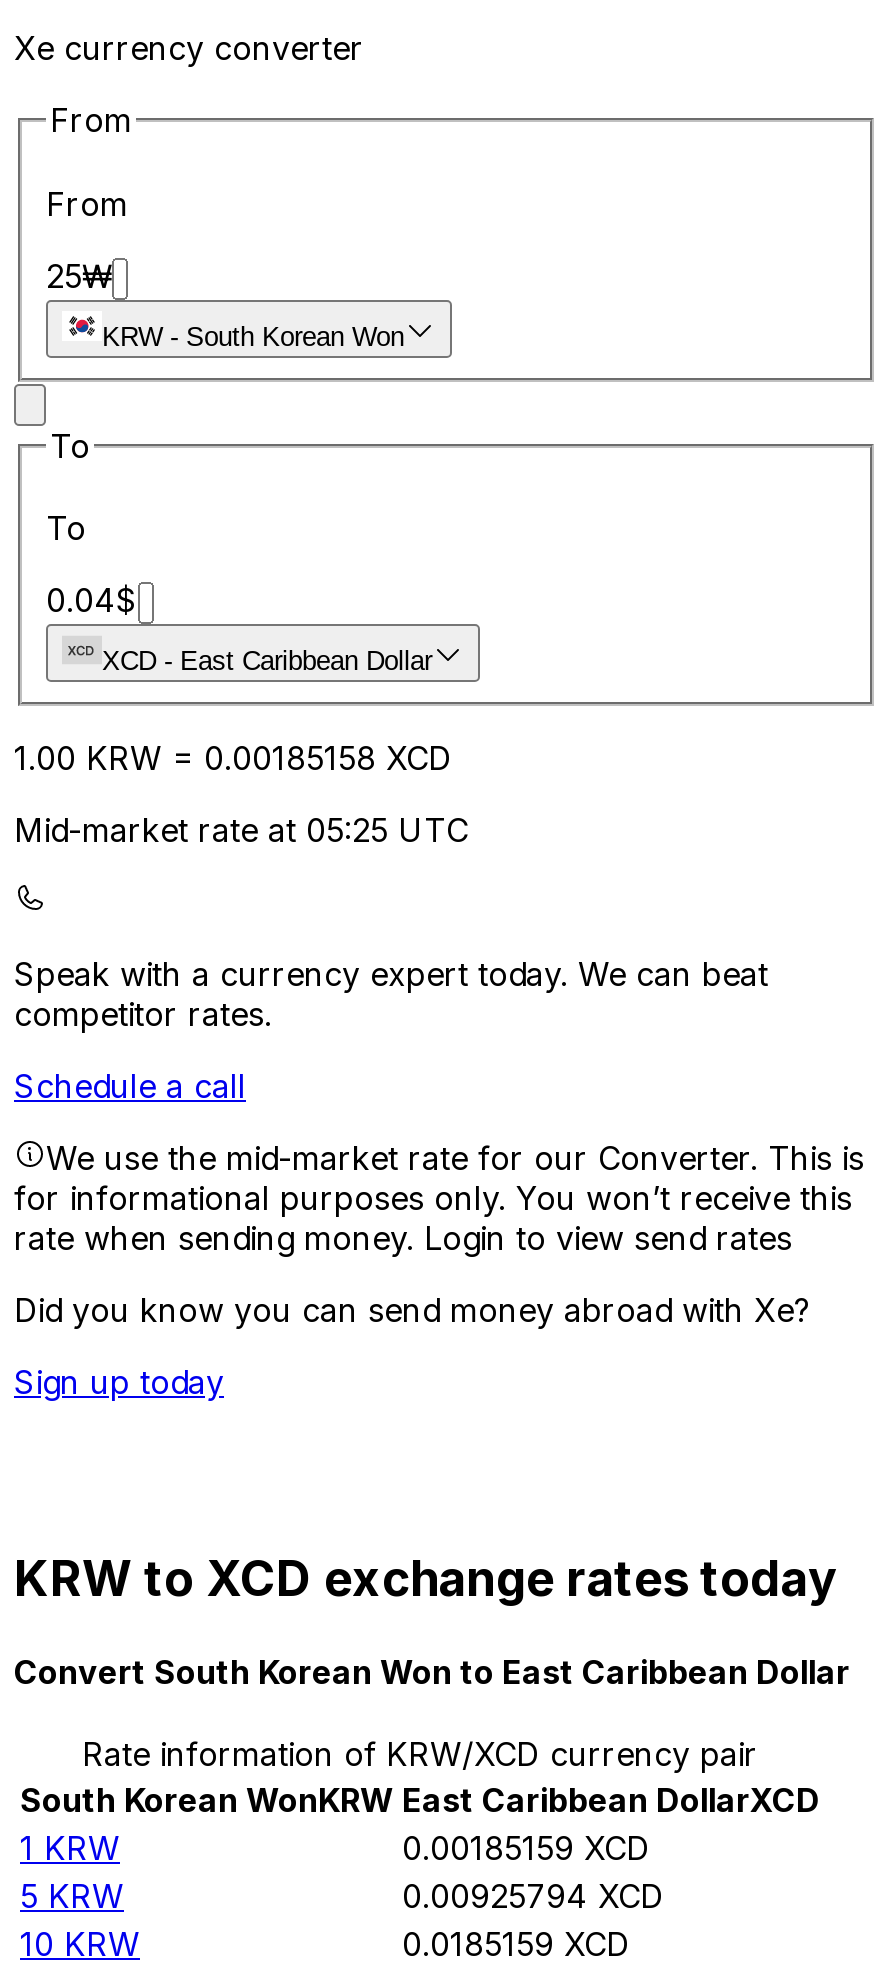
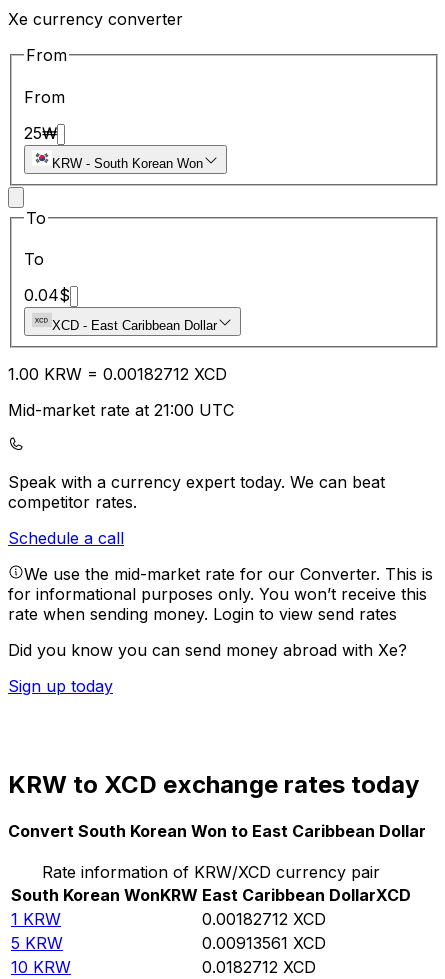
- 1.00 KRW = 0.00185158 XCD
+ 1.00 KRW = 0.00182712 XCD

- Mid-market rate at 05:25 UTC
+ Mid-market rate at 21:00 UTC

- 0.00185159 XCD
+ 0.00182712 XCD

- 0.00925794 XCD
+ 0.00913561 XCD

- 0.0185159 XCD
+ 0.0182712 XCD
